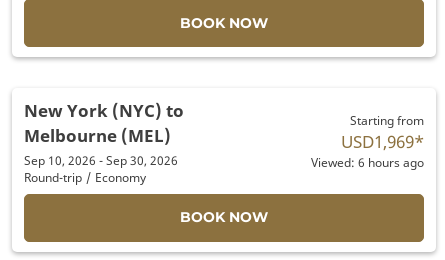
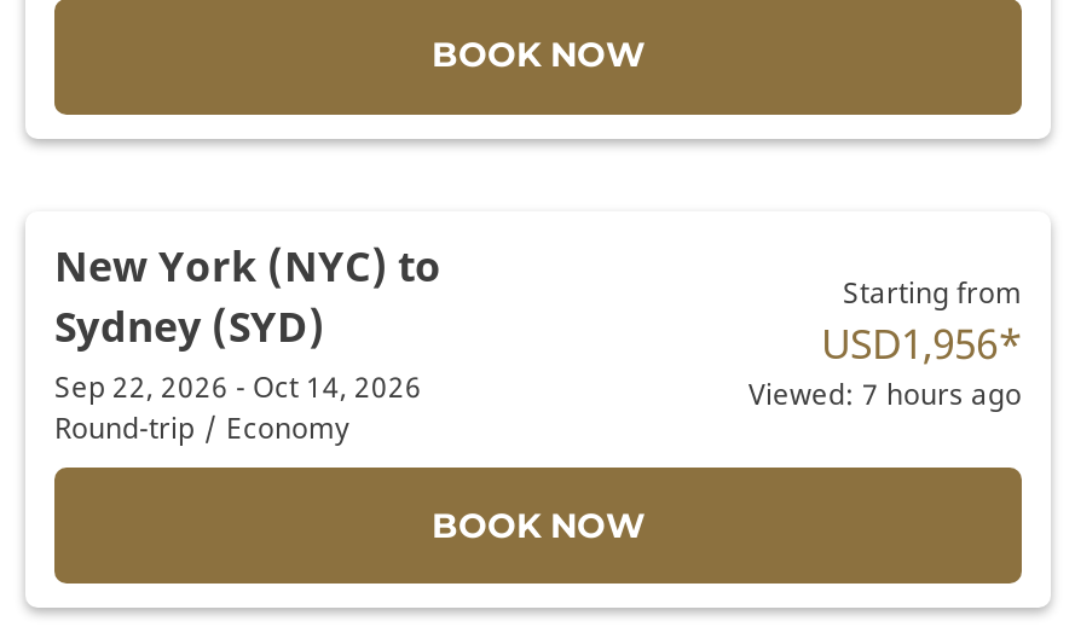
- Melbourne (MEL)
- Sep 10, 2026 - Sep 30, 2026
+ Sydney (SYD)
+ Sep 22, 2026 - Oct 14, 2026

- USD1,969*
- Viewed: 6 hours ago
+ USD1,956*
+ Viewed: 7 hours ago
